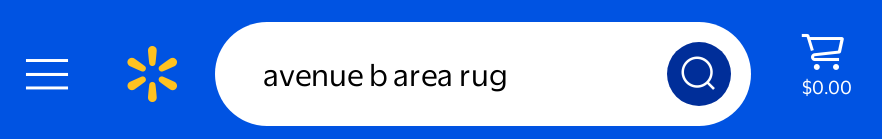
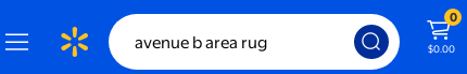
+ 0
